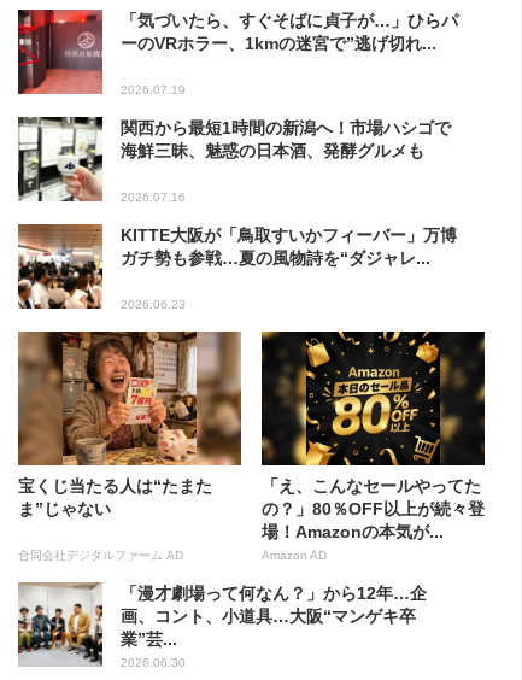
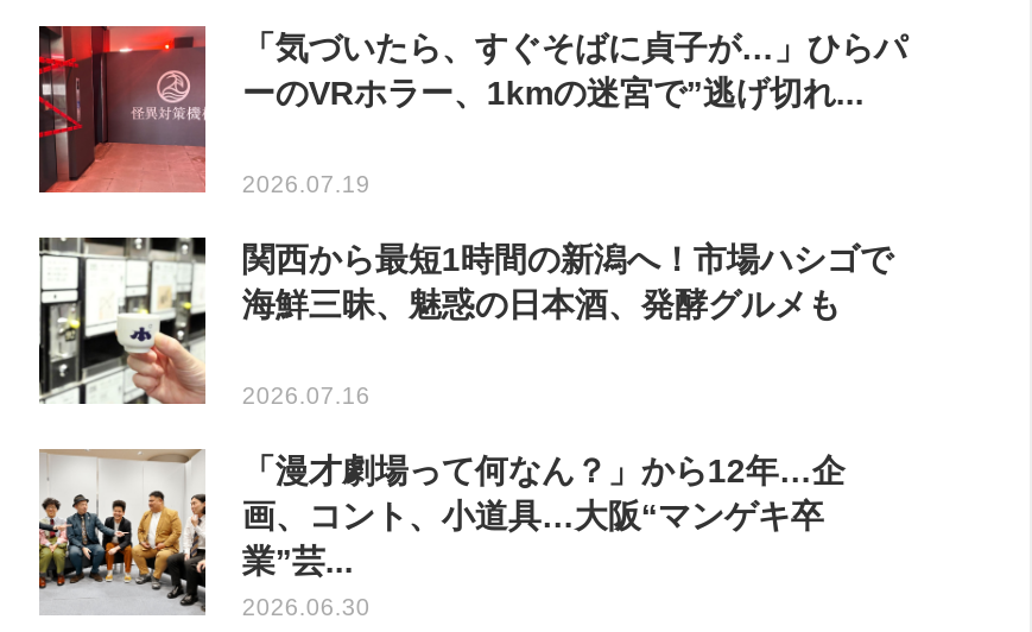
- [image]
- KITTE大阪が「鳥取すいかフィーバー」万博
- ガチ勢も参戦…夏の風物詩を“ダジャレ...
- 2026.06.23

- [image]
- 宝くじ当たる人は“たまた
- ま”じゃない
- 合同会社デジタルファーム AD

- [image]
- 「え、こんなセールやってた
- の？」80％OFF以上が続々登
- 場！Amazonの本気が...
- Amazon AD
